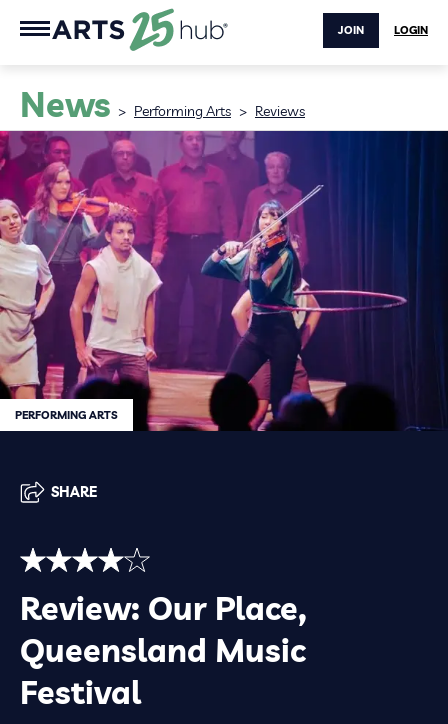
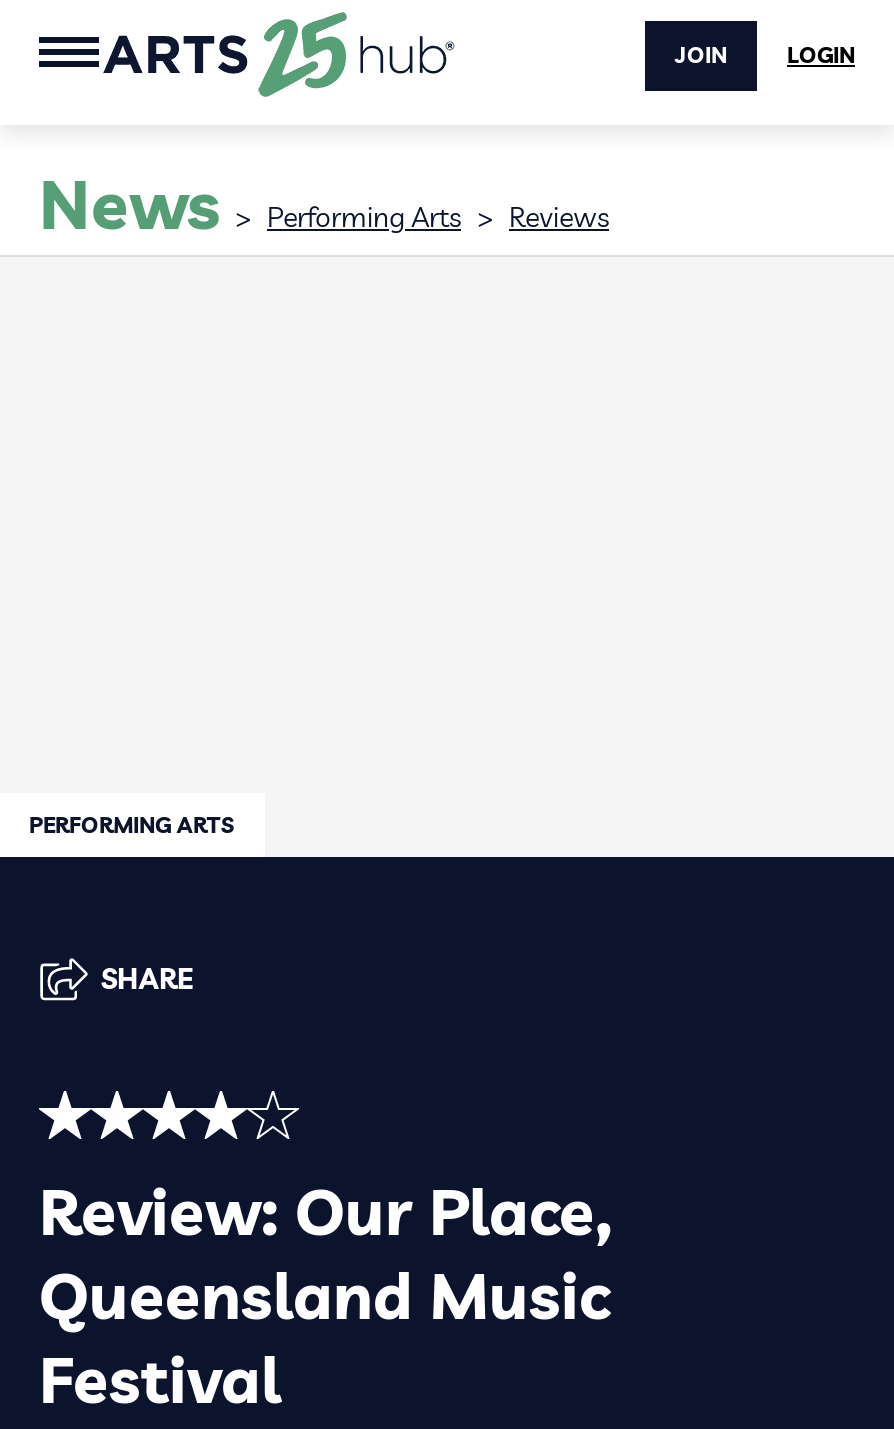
- [image]
